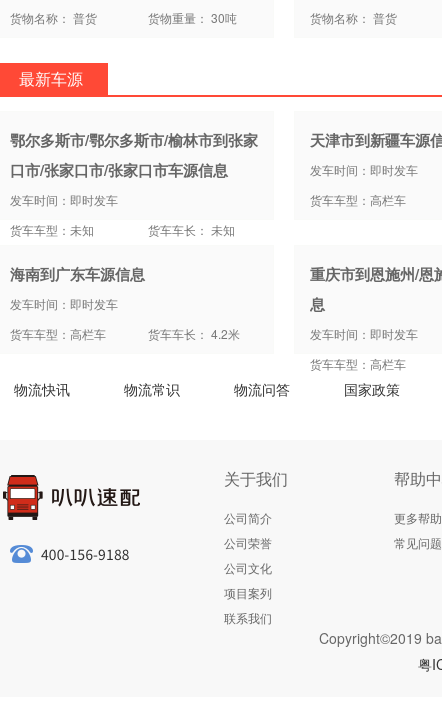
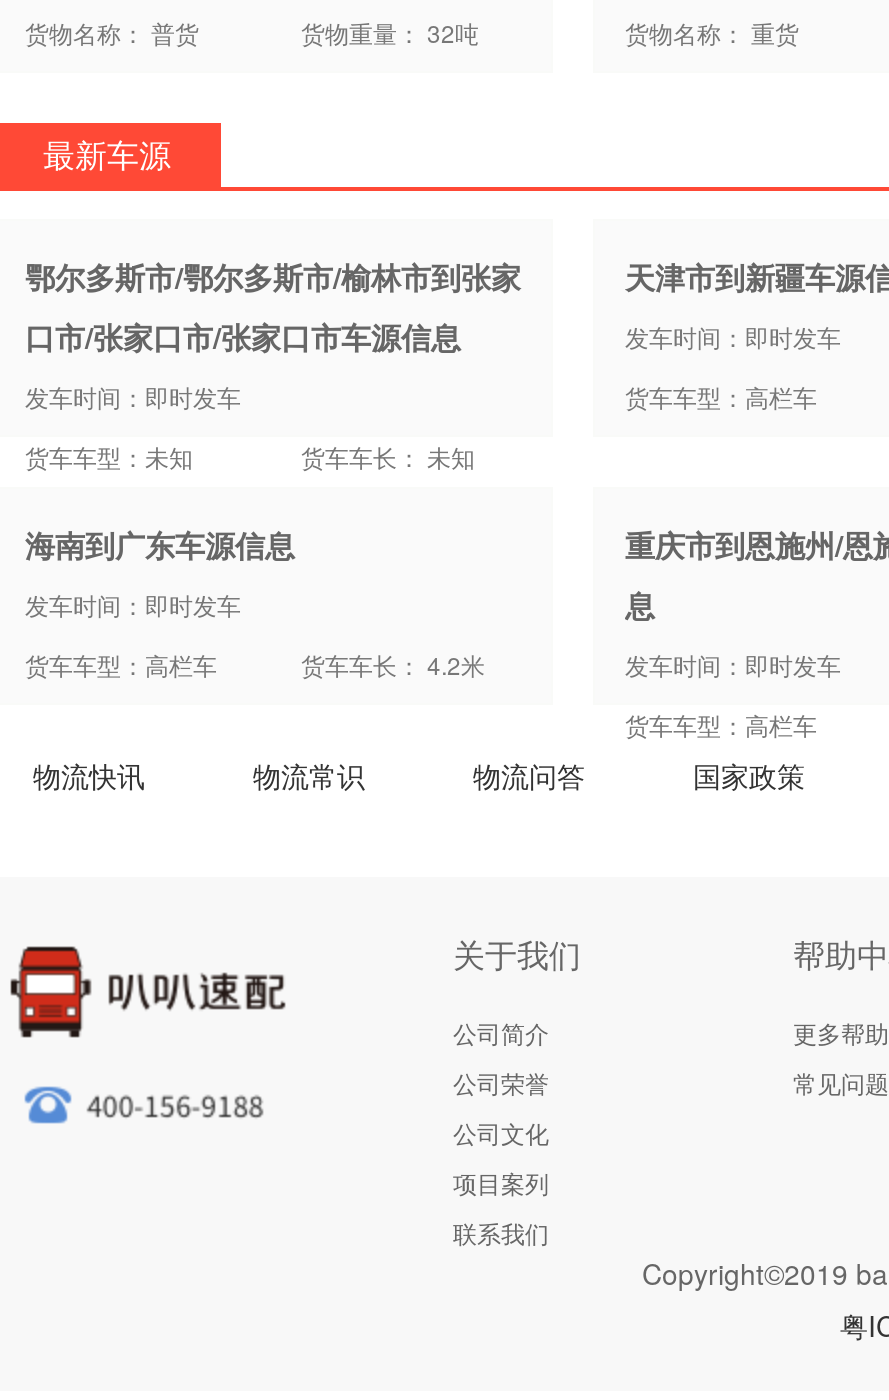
- 货物重量： 30吨
+ 货物重量： 32吨

- 货物名称： 普货
+ 货物名称： 重货
